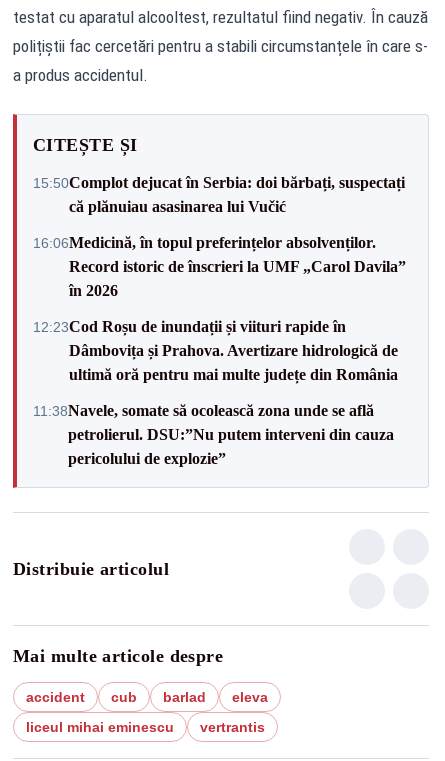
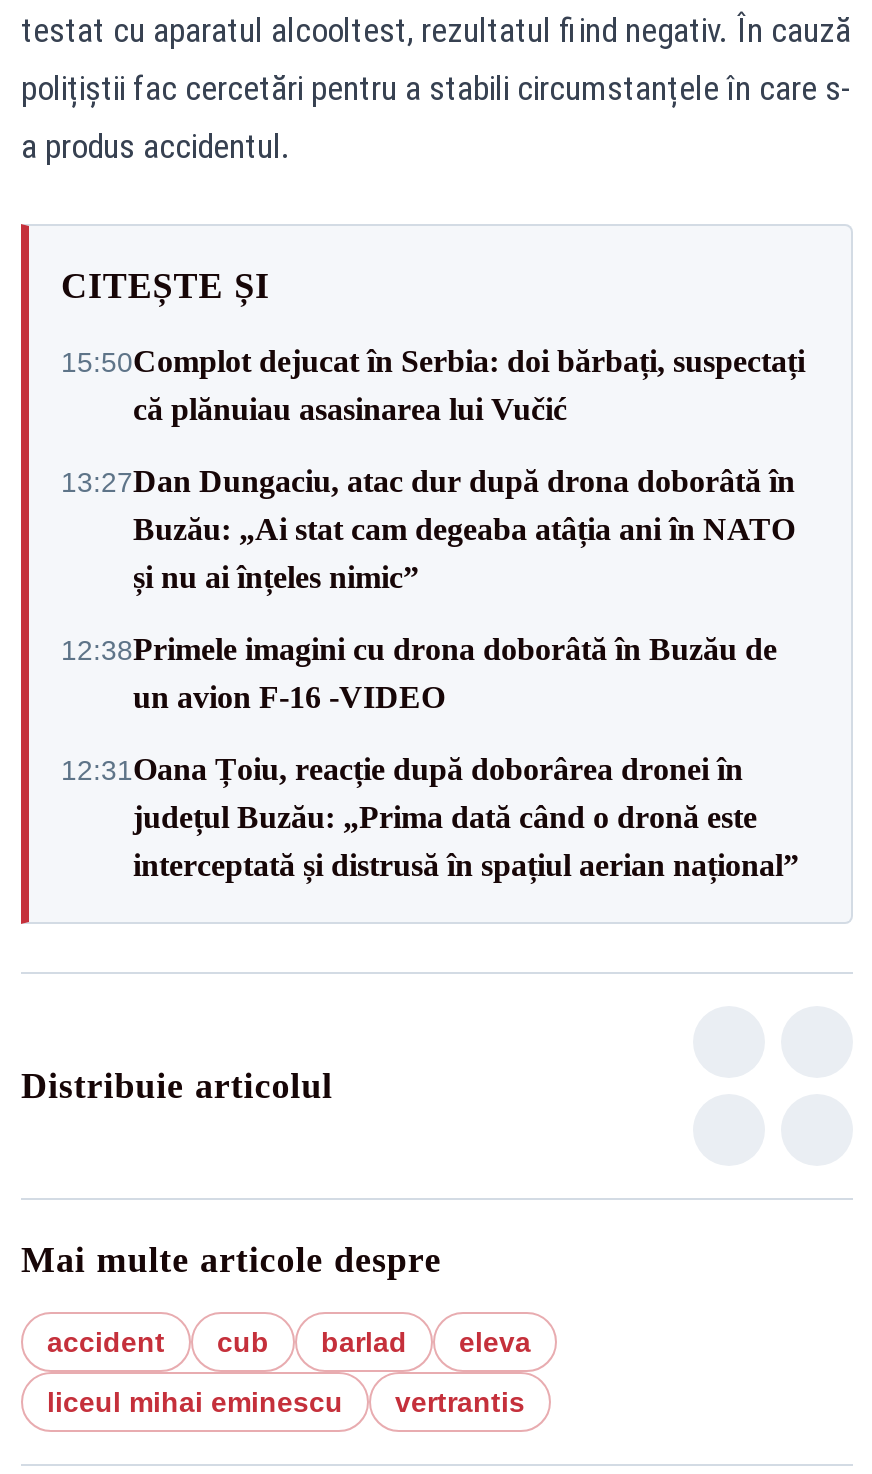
- 16:06Medicină, în topul preferințelor absolvenților.
- Record istoric de înscrieri la UMF „Carol Davila”
- în 2026
+ 13:27Dan Dungaciu, atac dur după drona doborâtă în
+ Buzău: „Ai stat cam degeaba atâția ani în NATO
+ și nu ai înțeles nimic”

- 12:23Cod Roșu de inundații și viituri rapide în
- Dâmbovița și Prahova. Avertizare hidrologică de
- ultimă oră pentru mai multe județe din România
+ 12:38Primele imagini cu drona doborâtă în Buzău de
+ un avion F-16 -VIDEO

- 11:38 Navele, somate să ocolească zona unde se află
- petrolierul. DSU:”Nu putem interveni din cauza
- pericolului de explozie”
+ 12:31 Oana Țoiu, reacție după doborârea dronei în
+ județul Buzău: „Prima dată când o dronă este
+ interceptată și distrusă în spațiul aerian național”
